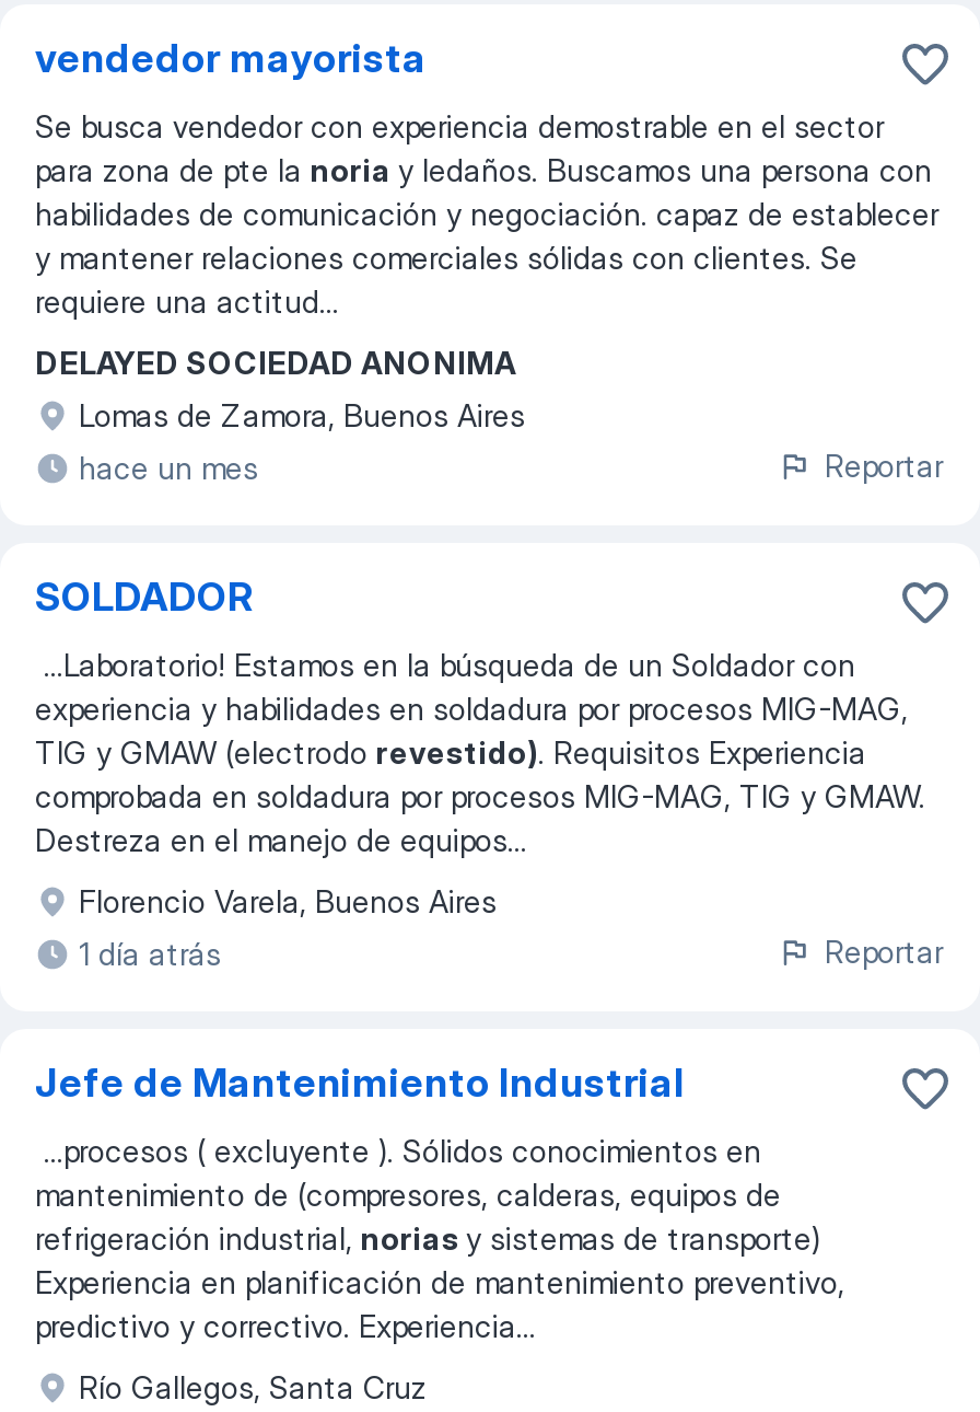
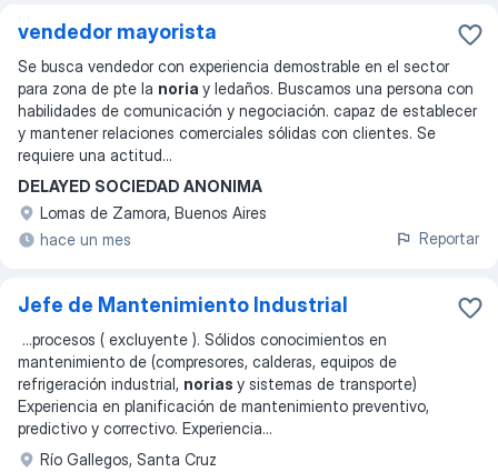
- SOLDADOR
- ...Laboratorio! Estamos en la búsqueda de un Soldador con
- experiencia y habilidades en soldadura por procesos MIG-MAG,
- TIG y GMAW (electrodo revestido). Requisitos Experiencia
- comprobada en soldadura por procesos MIG-MAG, TIG y GMAW.
- Destreza en el manejo de equipos...
- Reportar

- Florencio Varela, Buenos Aires
- 1 día atrás
